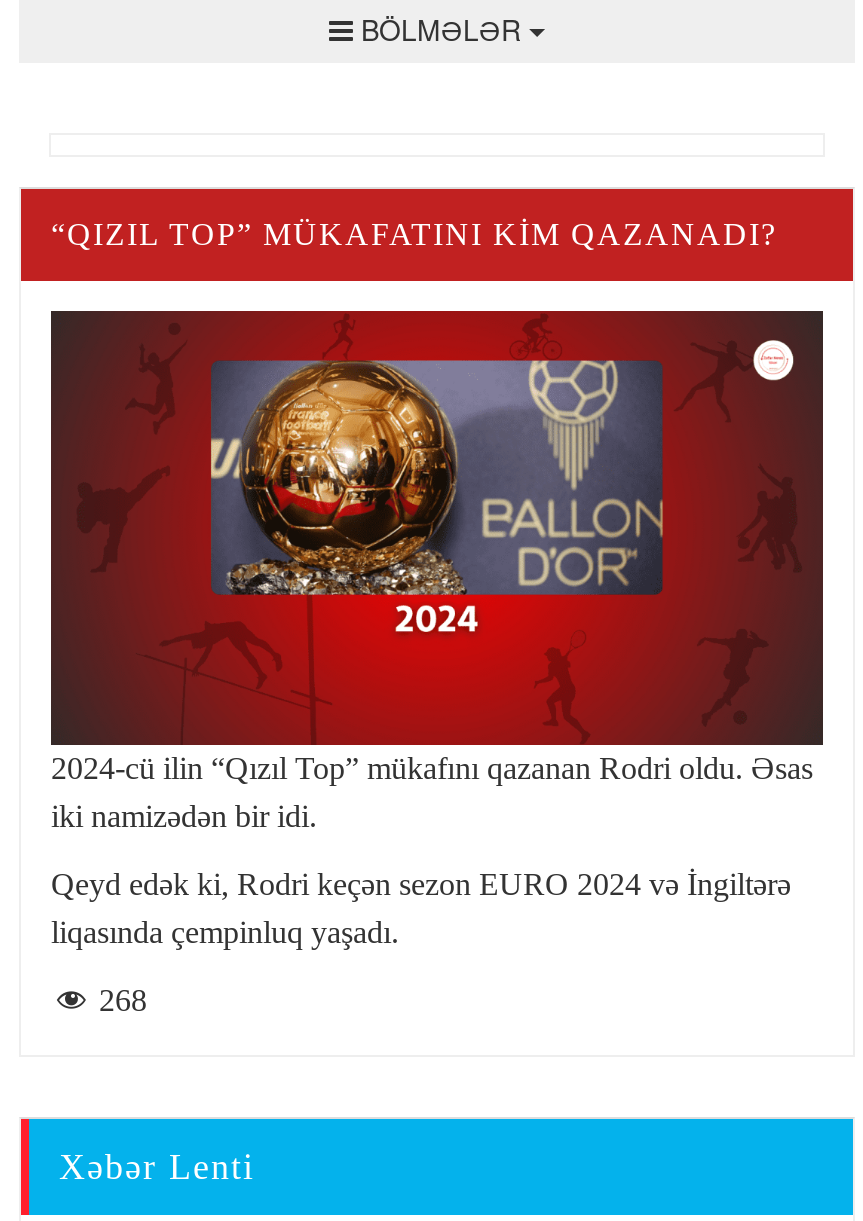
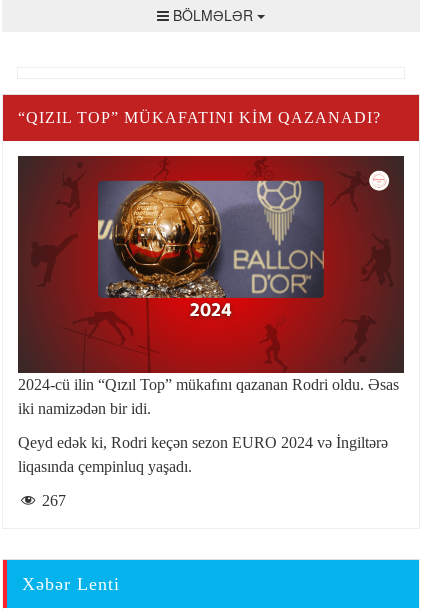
- 268
+ 267
